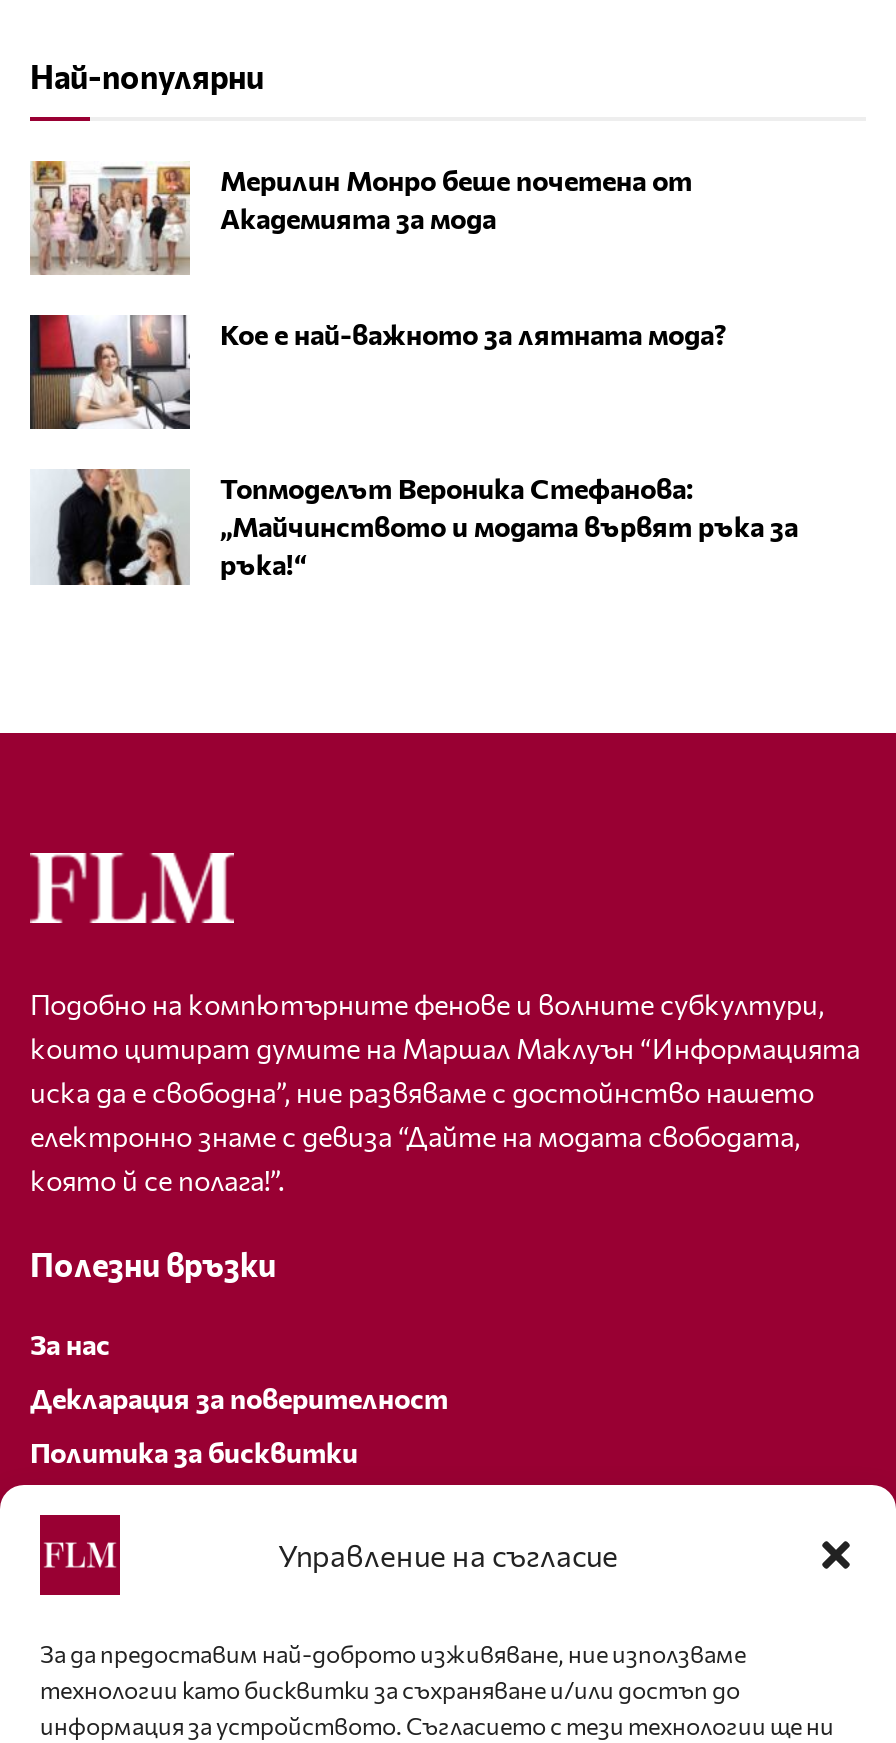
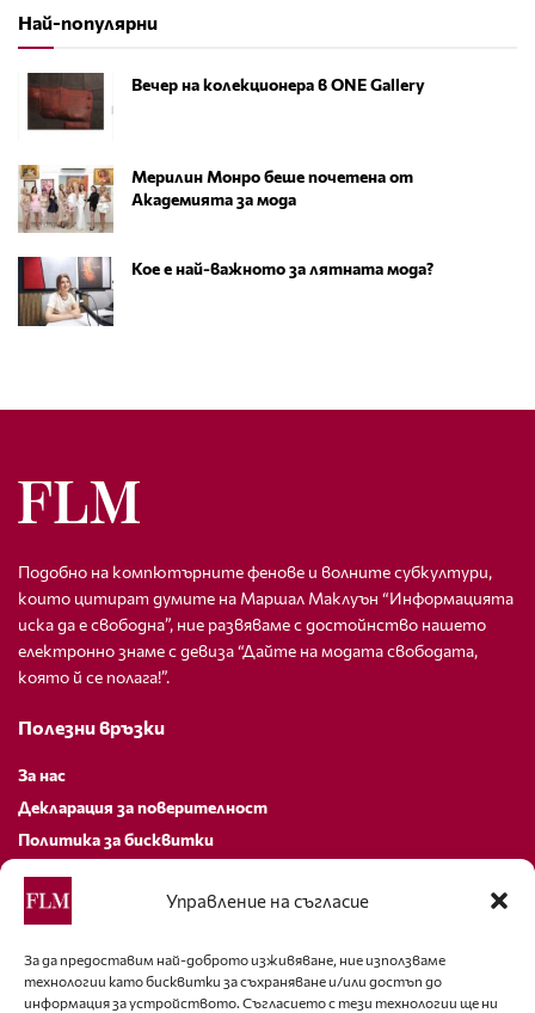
+ [image]
+ Вечер на колекционера в ONE Gallery

moved down: [image] | Мерилин Монро беше почетена от | Академията за мода | Кое е най-важното за лятната мода?

moved down: [image]

- [image]
- Топмоделът Вероника Стефанова:
- „Майчинството и модата вървят ръка за
- ръка!“
